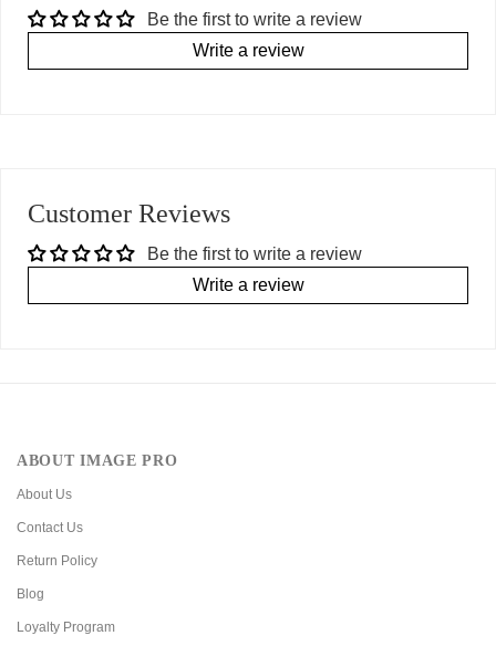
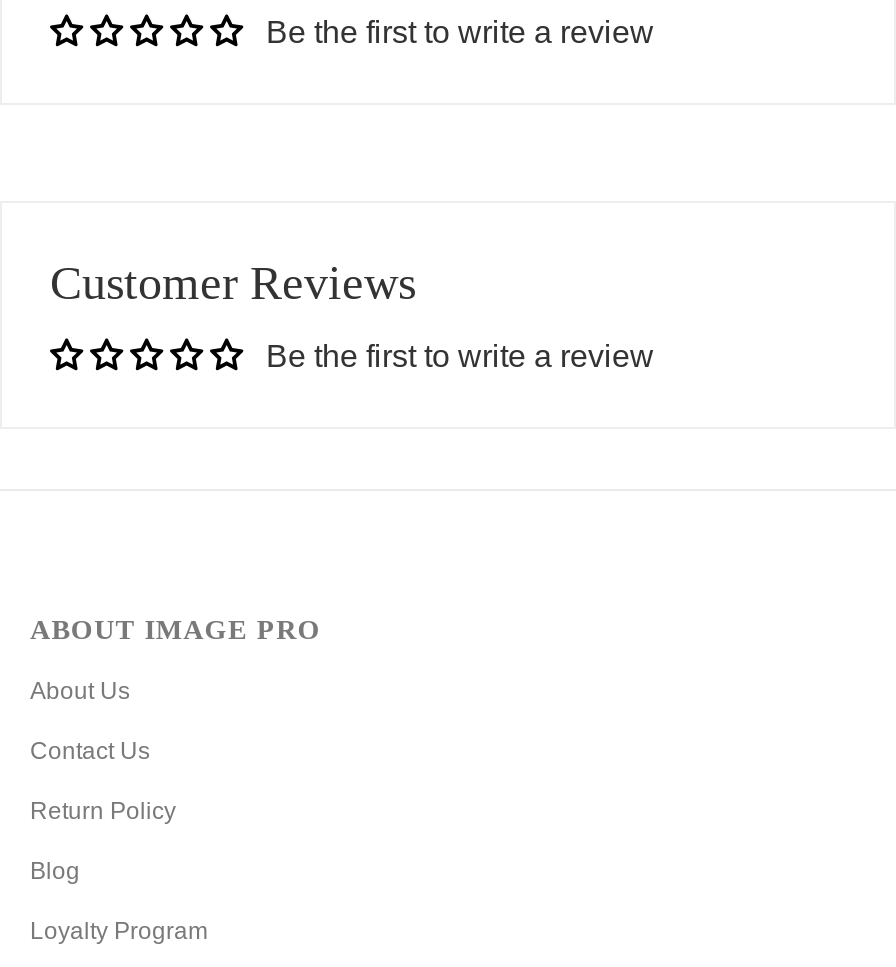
- Write a review

- Write a review
